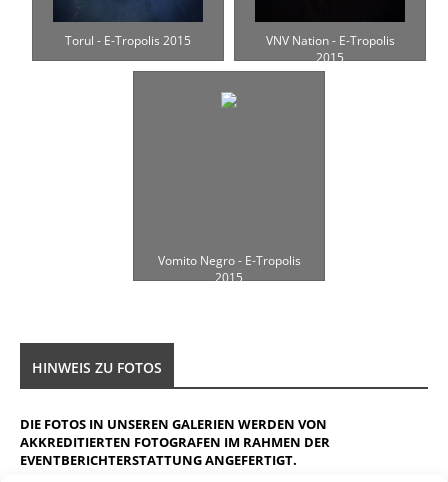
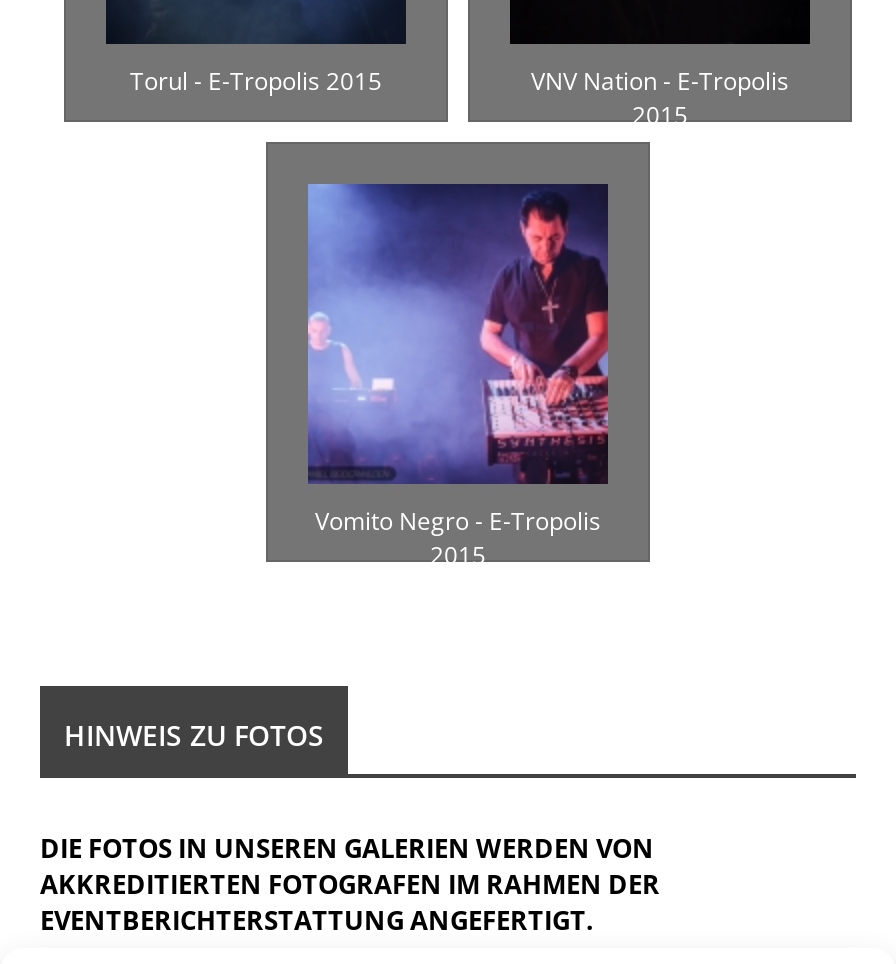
+ [image]
